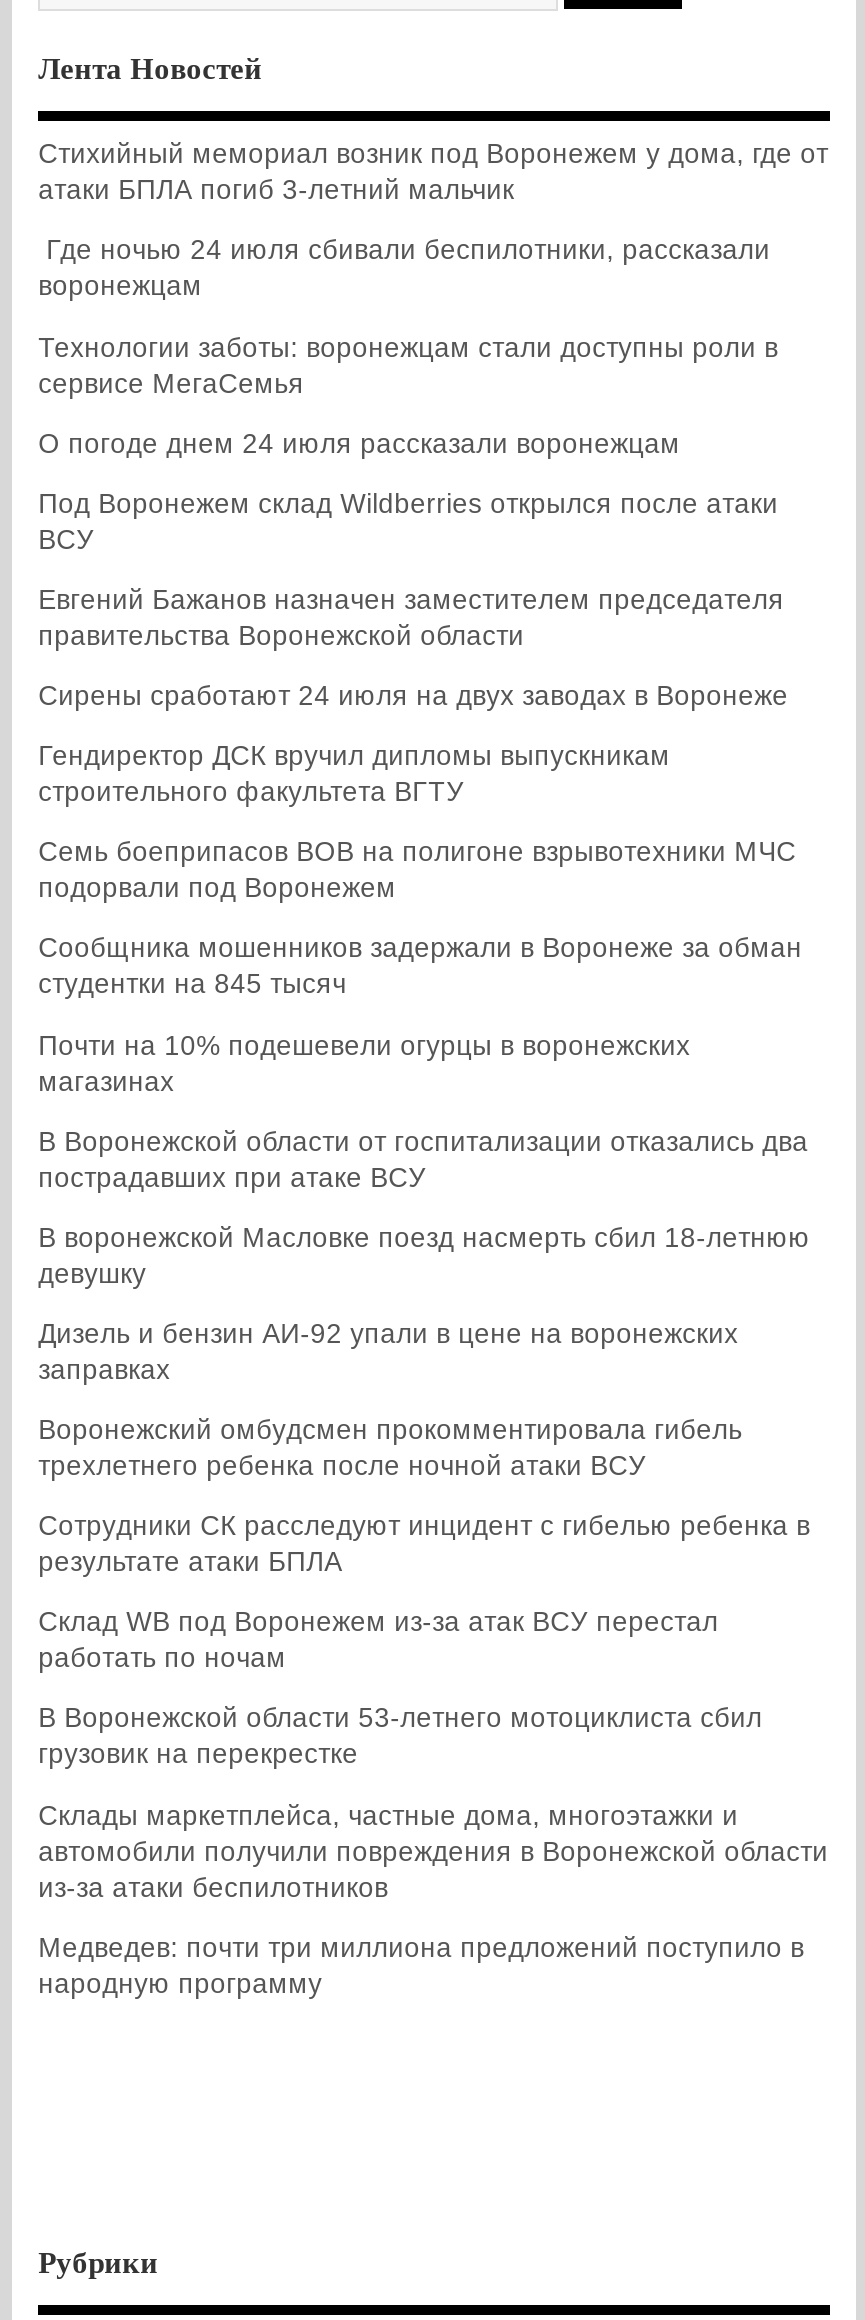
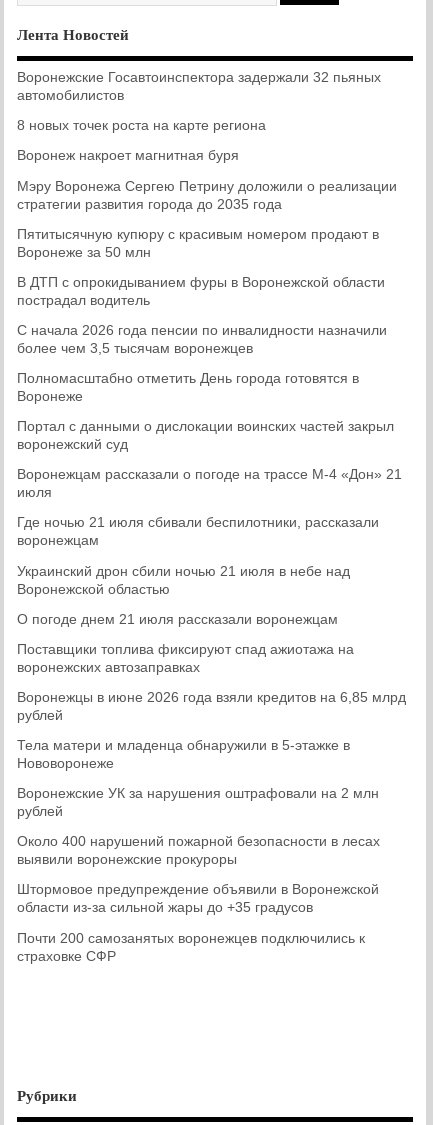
- Стихийный мемориал возник под Воронежем у дома, где от
- атаки БПЛА погиб 3-летний мальчик
- Где ночью 24 июля сбивали беспилотники, рассказали
+ Воронежские Госавтоинспектора задержали 32 пьяных
+ автомобилистов
+ 8 новых точек роста на карте региона
+ Воронеж накроет магнитная буря
+ Мэру Воронежа Сергею Петрину доложили о реализации
+ стратегии развития города до 2035 года
+ Пятитысячную купюру с красивым номером продают в
+ Воронеже за 50 млн
+ В ДТП с опрокидыванием фуры в Воронежской области
+ пострадал водитель
+ С начала 2026 года пенсии по инвалидности назначили
+ более чем 3,5 тысячам воронежцев
+ Полномасштабно отметить День города готовятся в
+ Воронеже
+ Портал с данными о дислокации воинских частей закрыл
+ воронежский суд
+ Воронежцам рассказали о погоде на трассе М-4 «Дон» 21
+ июля
+ Где ночью 21 июля сбивали беспилотники, рассказали

moved down: воронежцам

- Технологии заботы: воронежцам стали доступны роли в
- сервисе МегаСемья
- О погоде днем 24 июля рассказали воронежцам
- Под Воронежем склад Wildberries открылся после атаки
- ВСУ
- Евгений Бажанов назначен заместителем председателя
- правительства Воронежской области
- Сирены сработают 24 июля на двух заводах в Воронеже
- Гендиректор ДСК вручил дипломы выпускникам
- строительного факультета ВГТУ
- Семь боеприпасов ВОВ на полигоне взрывотехники МЧС
- подорвали под Воронежем
- Сообщника мошенников задержали в Воронеже за обман
- студентки на 845 тысяч
- Почти на 10% подешевели огурцы в воронежских
- магазинах
- В Воронежской области от госпитализации отказались два
- пострадавших при атаке ВСУ
- В воронежской Масловке поезд насмерть сбил 18-летнюю
- девушку
- Дизель и бензин АИ-92 упали в цене на воронежских
- заправках
- Воронежский омбудсмен прокомментировала гибель
- трехлетнего ребенка после ночной атаки ВСУ
- Сотрудники СК расследуют инцидент с гибелью ребенка в
- результате атаки БПЛА
- Склад WB под Воронежем из-за атак ВСУ перестал
- работать по ночам
- В Воронежской области 53-летнего мотоциклиста сбил
- грузовик на перекрестке
- Склады маркетплейса, частные дома, многоэтажки и
- автомобили получили повреждения в Воронежской области
- из-за атаки беспилотников
- Медведев: почти три миллиона предложений поступило в
- народную программу
+ Украинский дрон сбили ночью 21 июля в небе над
+ Воронежской областью
+ О погоде днем 21 июля рассказали воронежцам
+ Поставщики топлива фиксируют спад ажиотажа на
+ воронежских автозаправках
+ Воронежцы в июне 2026 года взяли кредитов на 6,85 млрд
+ рублей
+ Тела матери и младенца обнаружили в 5-этажке в
+ Нововоронеже
+ Воронежские УК за нарушения оштрафовали на 2 млн
+ рублей
+ Около 400 нарушений пожарной безопасности в лесах
+ выявили воронежские прокуроры
+ Штормовое предупреждение объявили в Воронежской
+ области из-за сильной жары до +35 градусов
+ Почти 200 самозанятых воронежцев подключились к
+ страховке СФР
